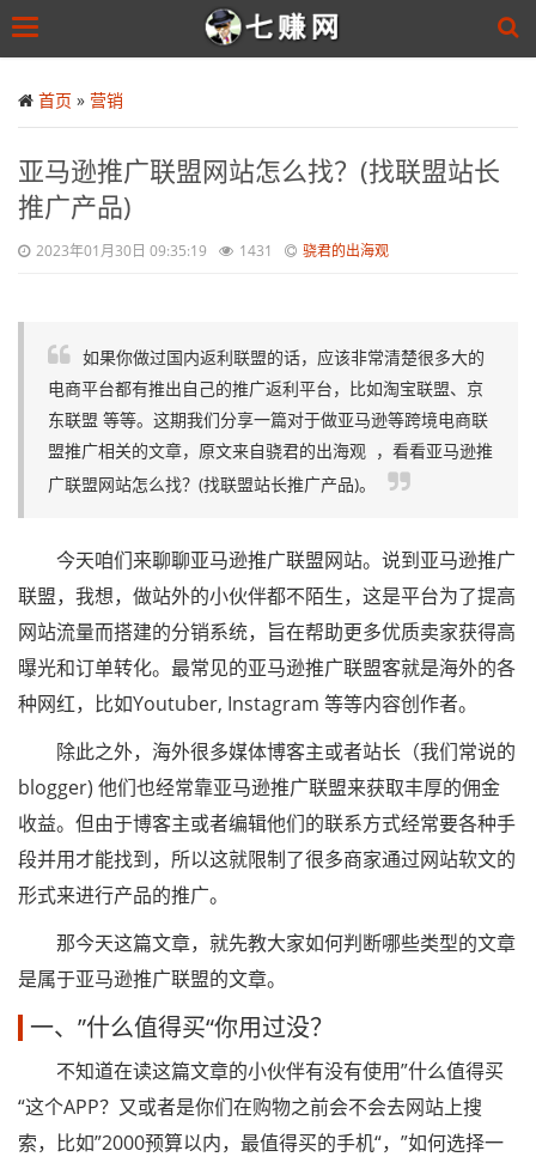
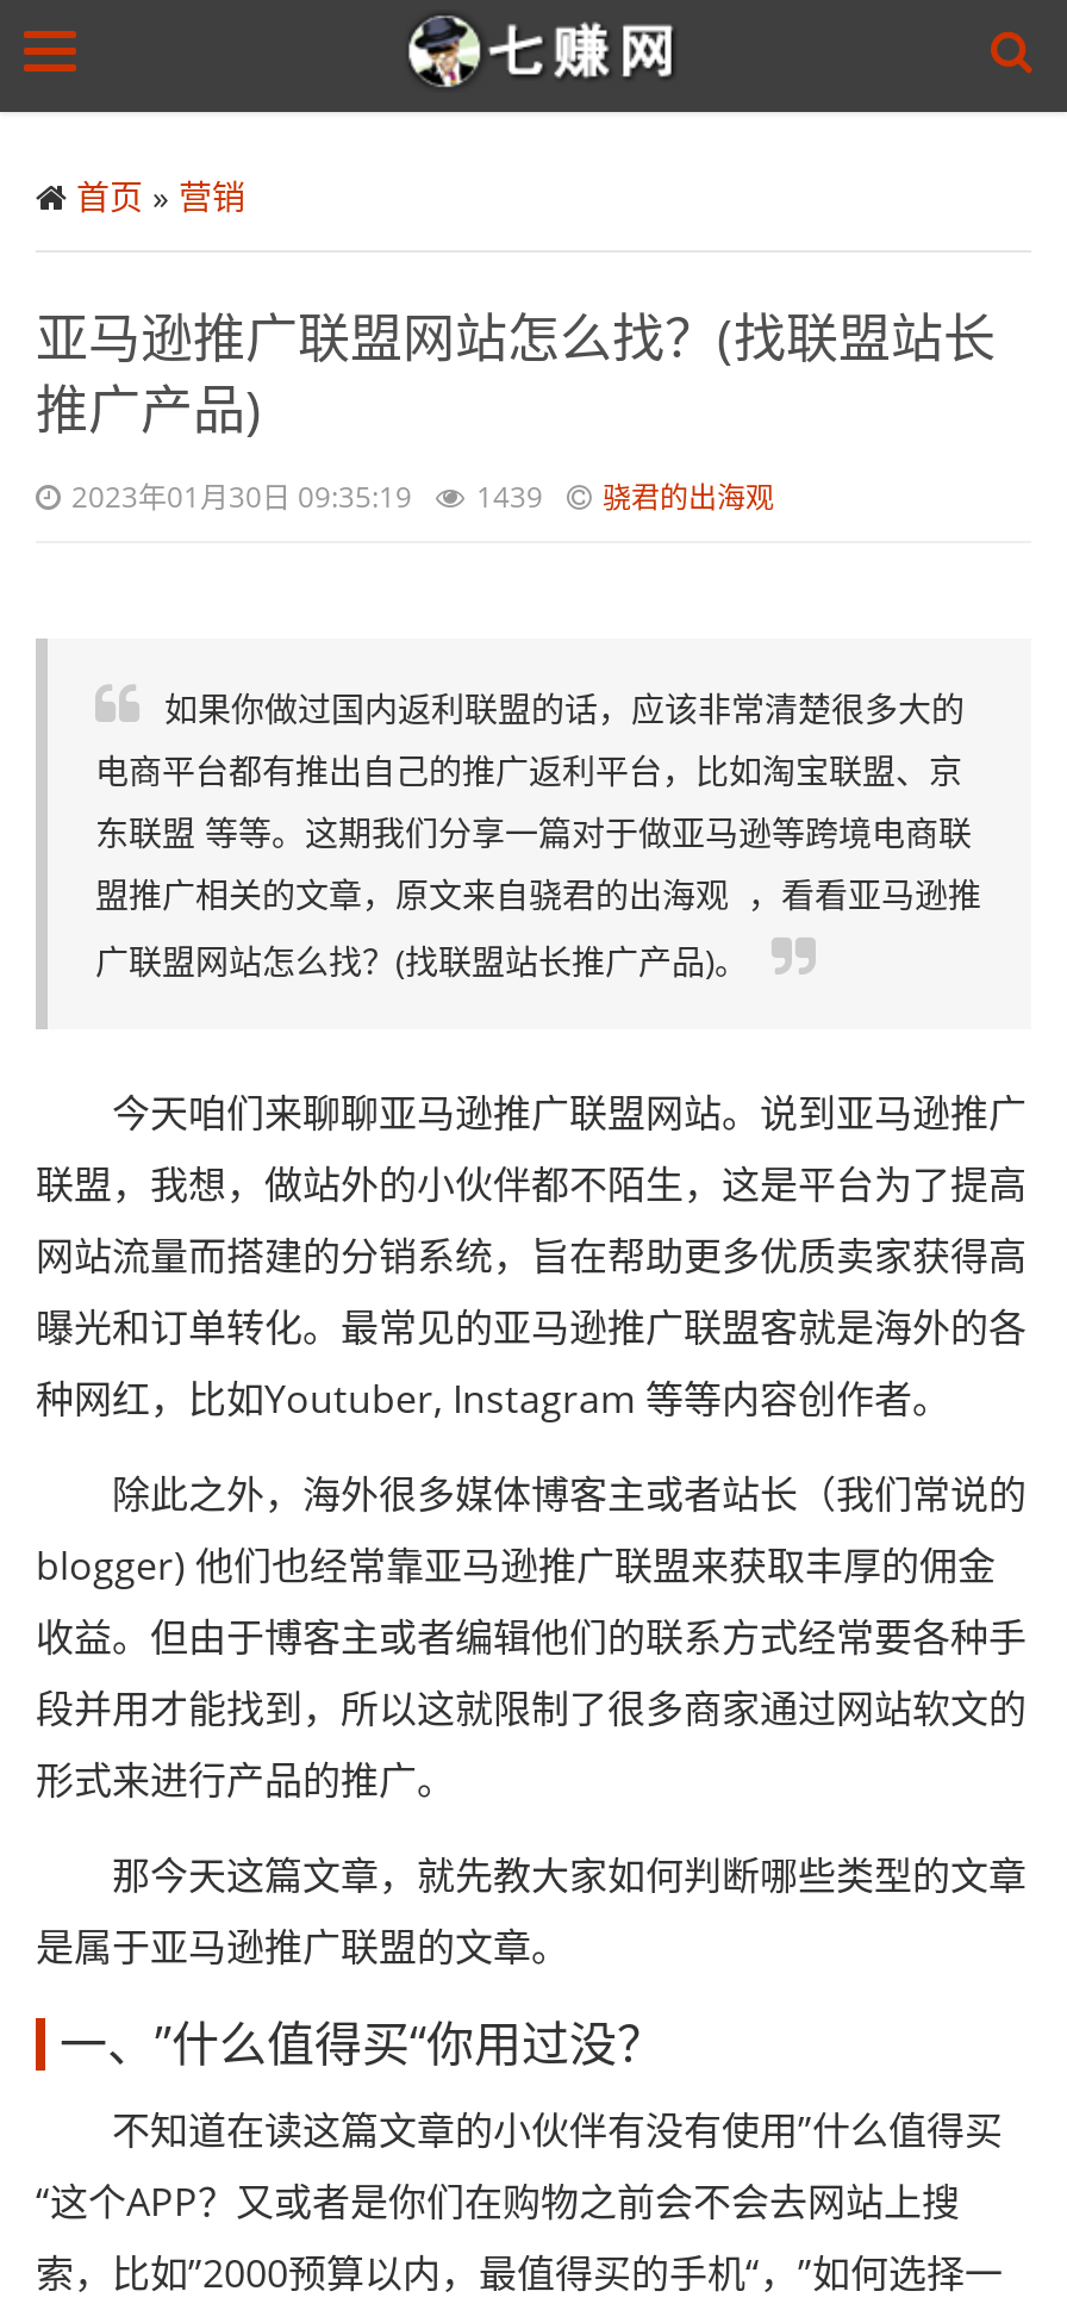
- 2023年01月30日 09:35:19 1431 骁君的出海观
+ 2023年01月30日 09:35:19 1439 骁君的出海观
